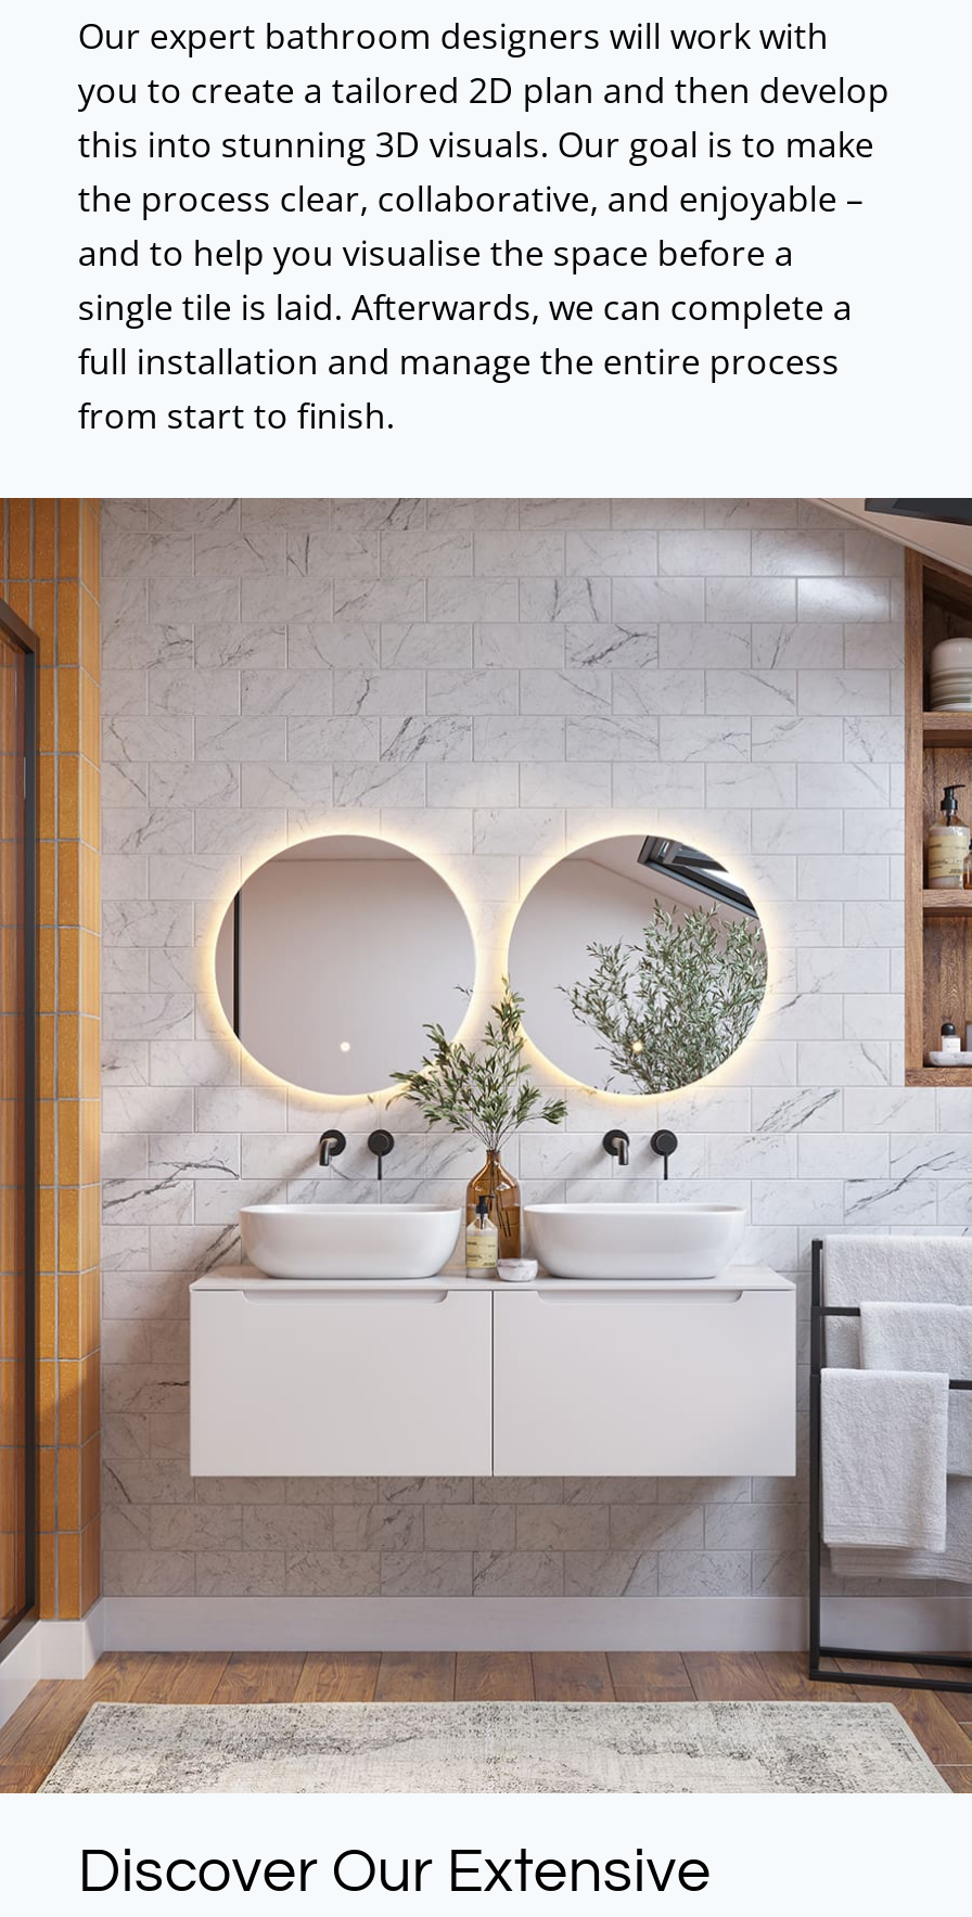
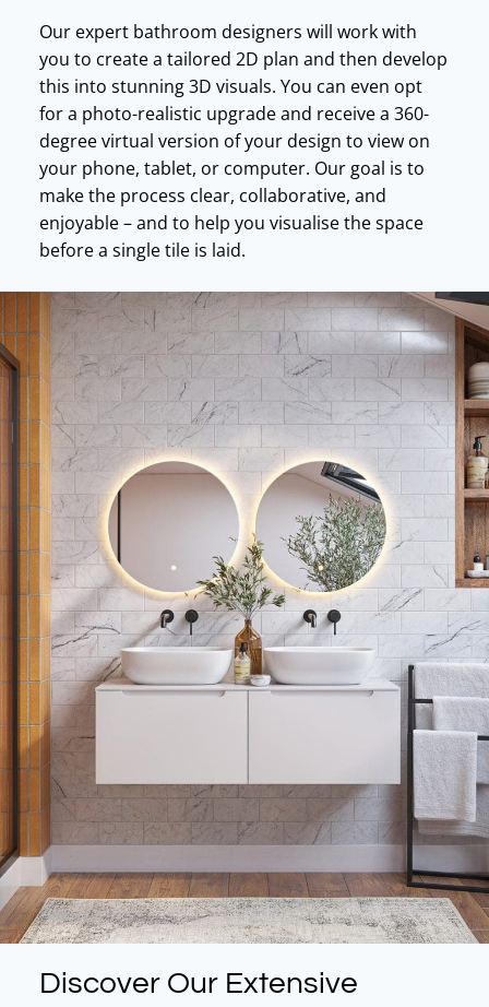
- this into stunning 3D visuals. Our goal is to make
- the process clear, collaborative, and enjoyable –
- and to help you visualise the space before a
- single tile is laid. Afterwards, we can complete a
- full installation and manage the entire process
- from start to finish.
+ this into stunning 3D visuals. You can even opt
+ for a photo-realistic upgrade and receive a 360-
+ degree virtual version of your design to view on
+ your phone, tablet, or computer. Our goal is to
+ make the process clear, collaborative, and
+ enjoyable – and to help you visualise the space
+ before a single tile is laid.
